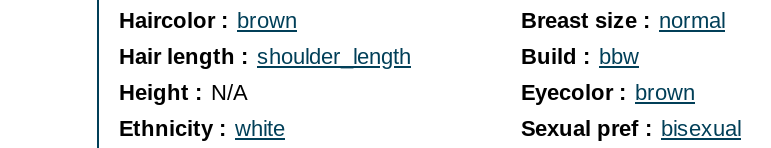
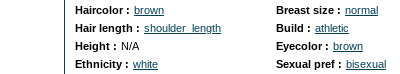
- Build : bbw
+ Build : athletic
